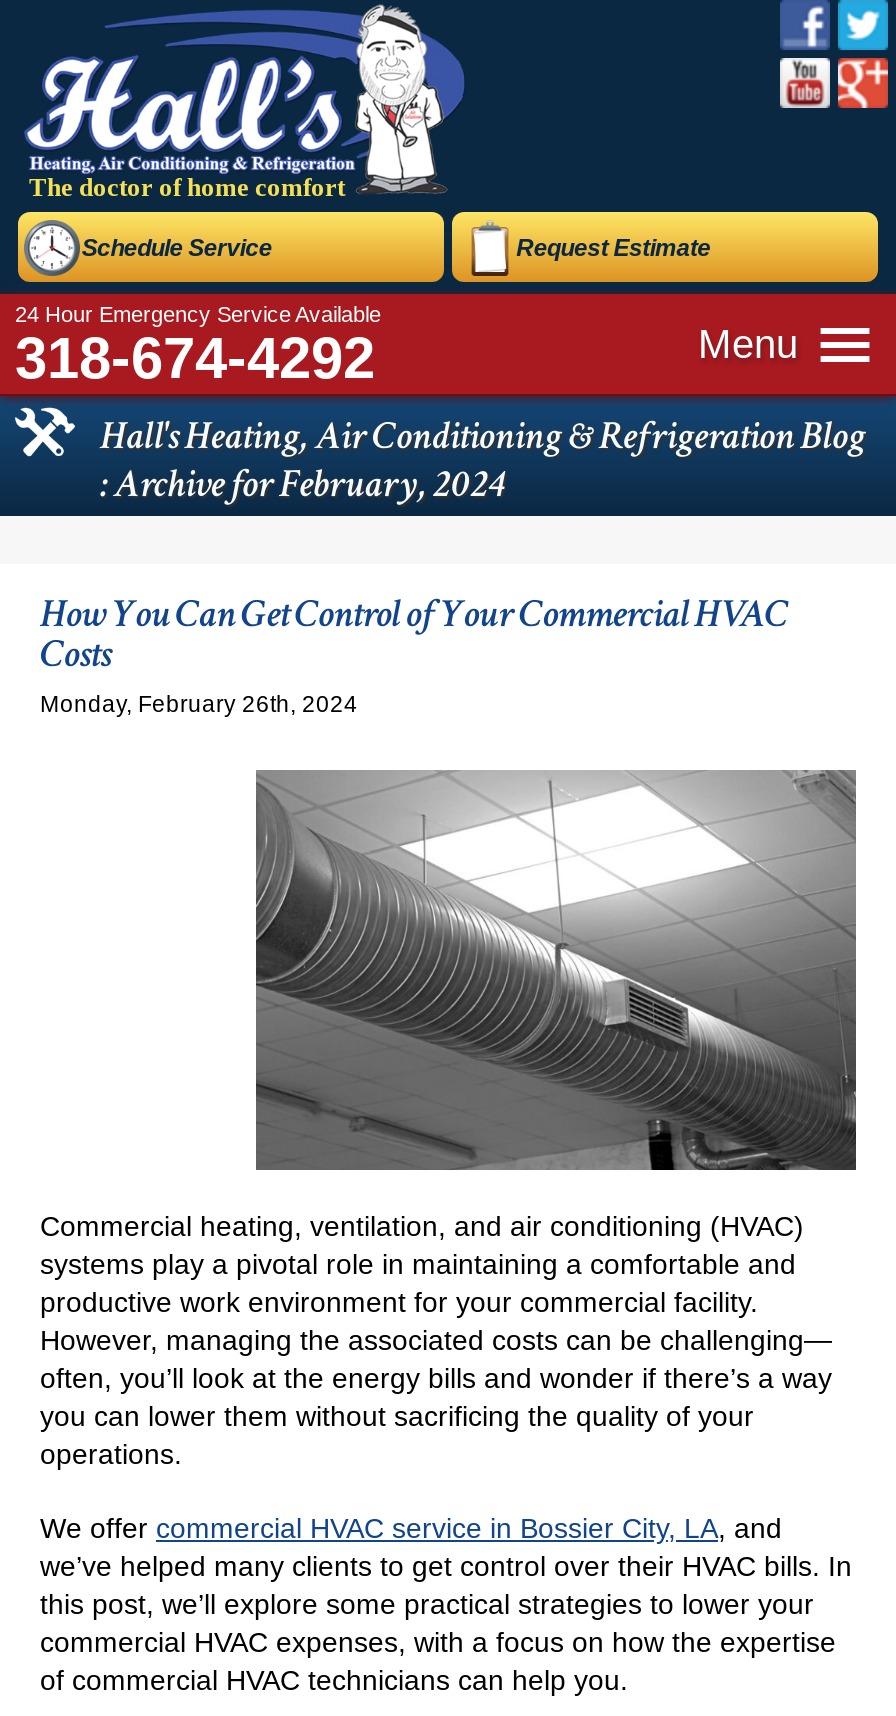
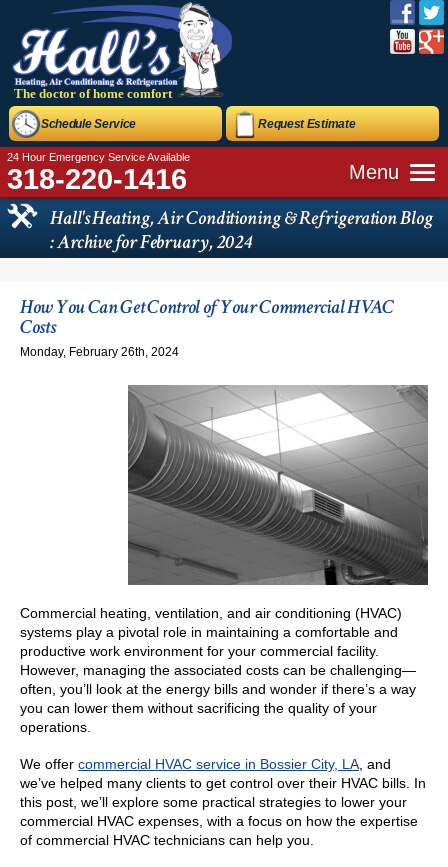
- 318-674-4292
+ 318-220-1416
